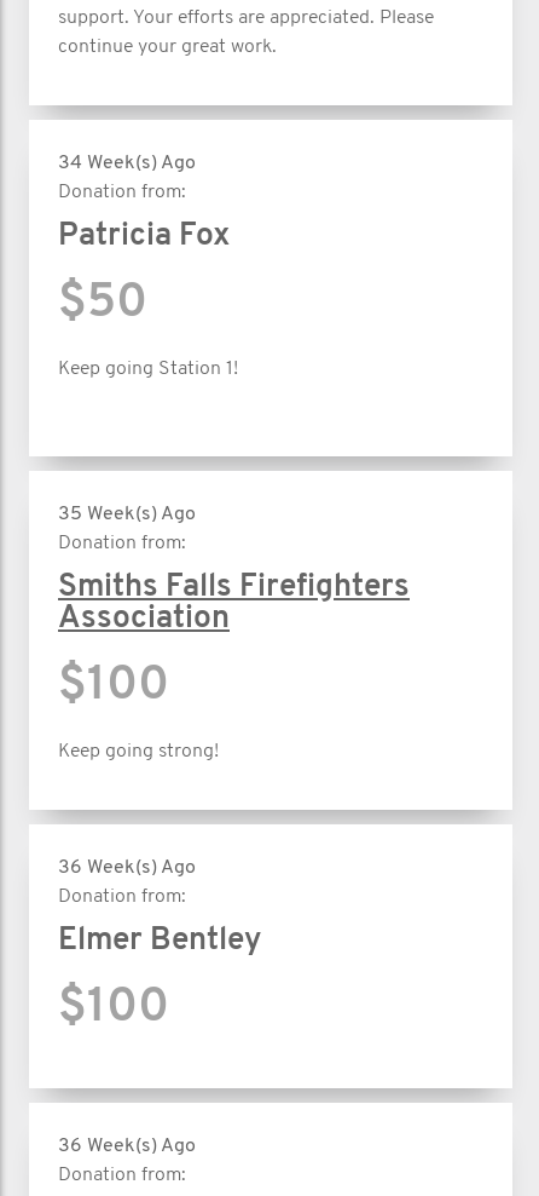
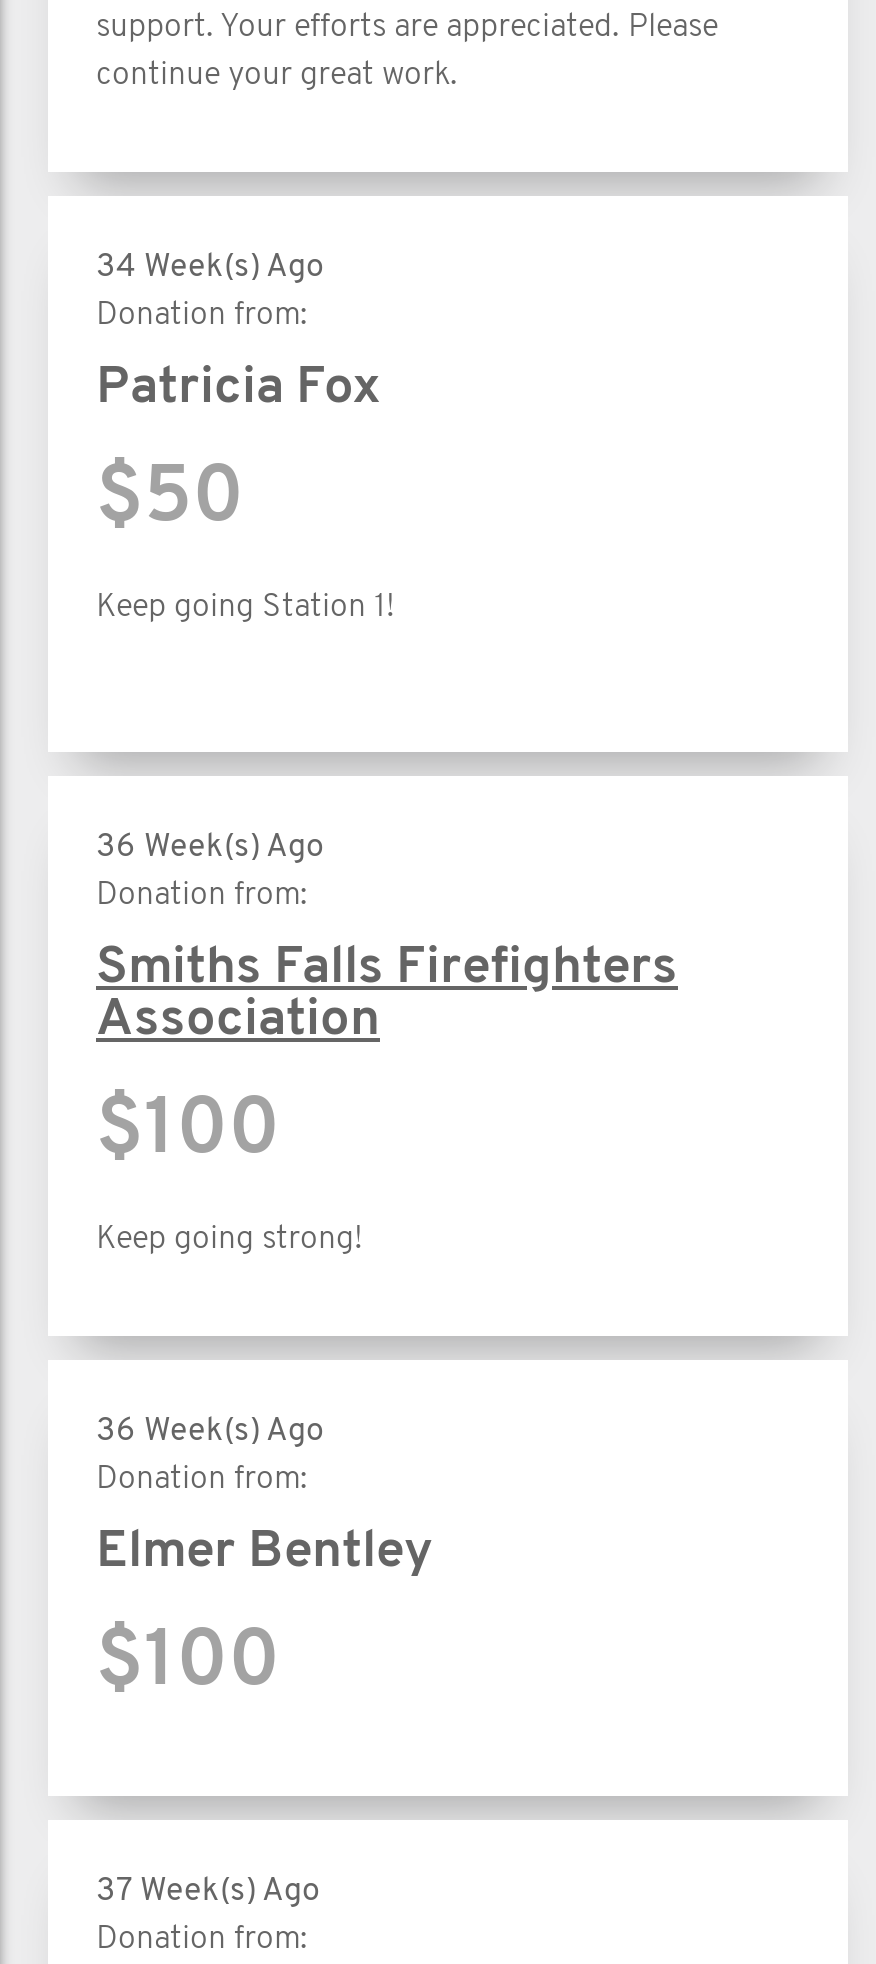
- 35 Week(s) Ago
+ 36 Week(s) Ago

- 36 Week(s) Ago
+ 37 Week(s) Ago
